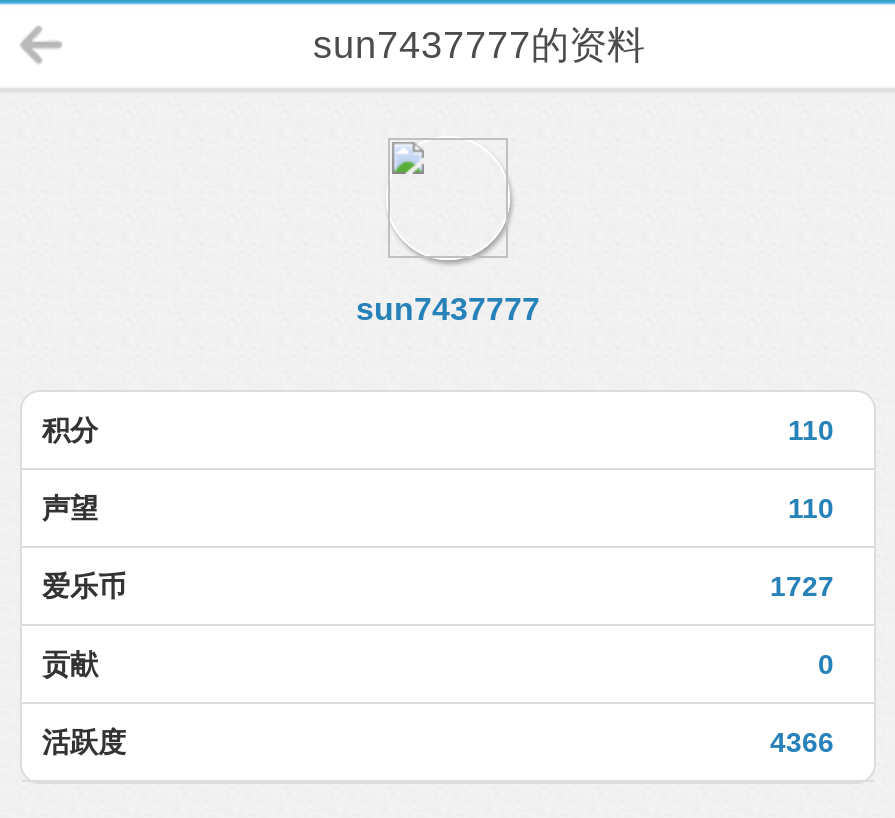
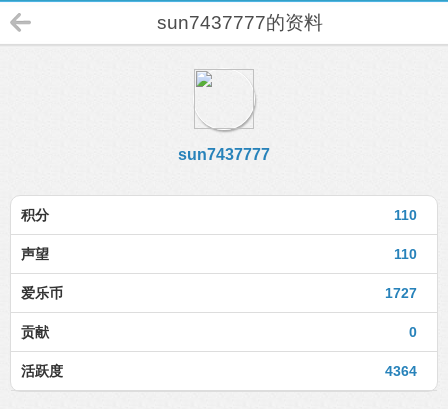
- 4366
+ 4364
